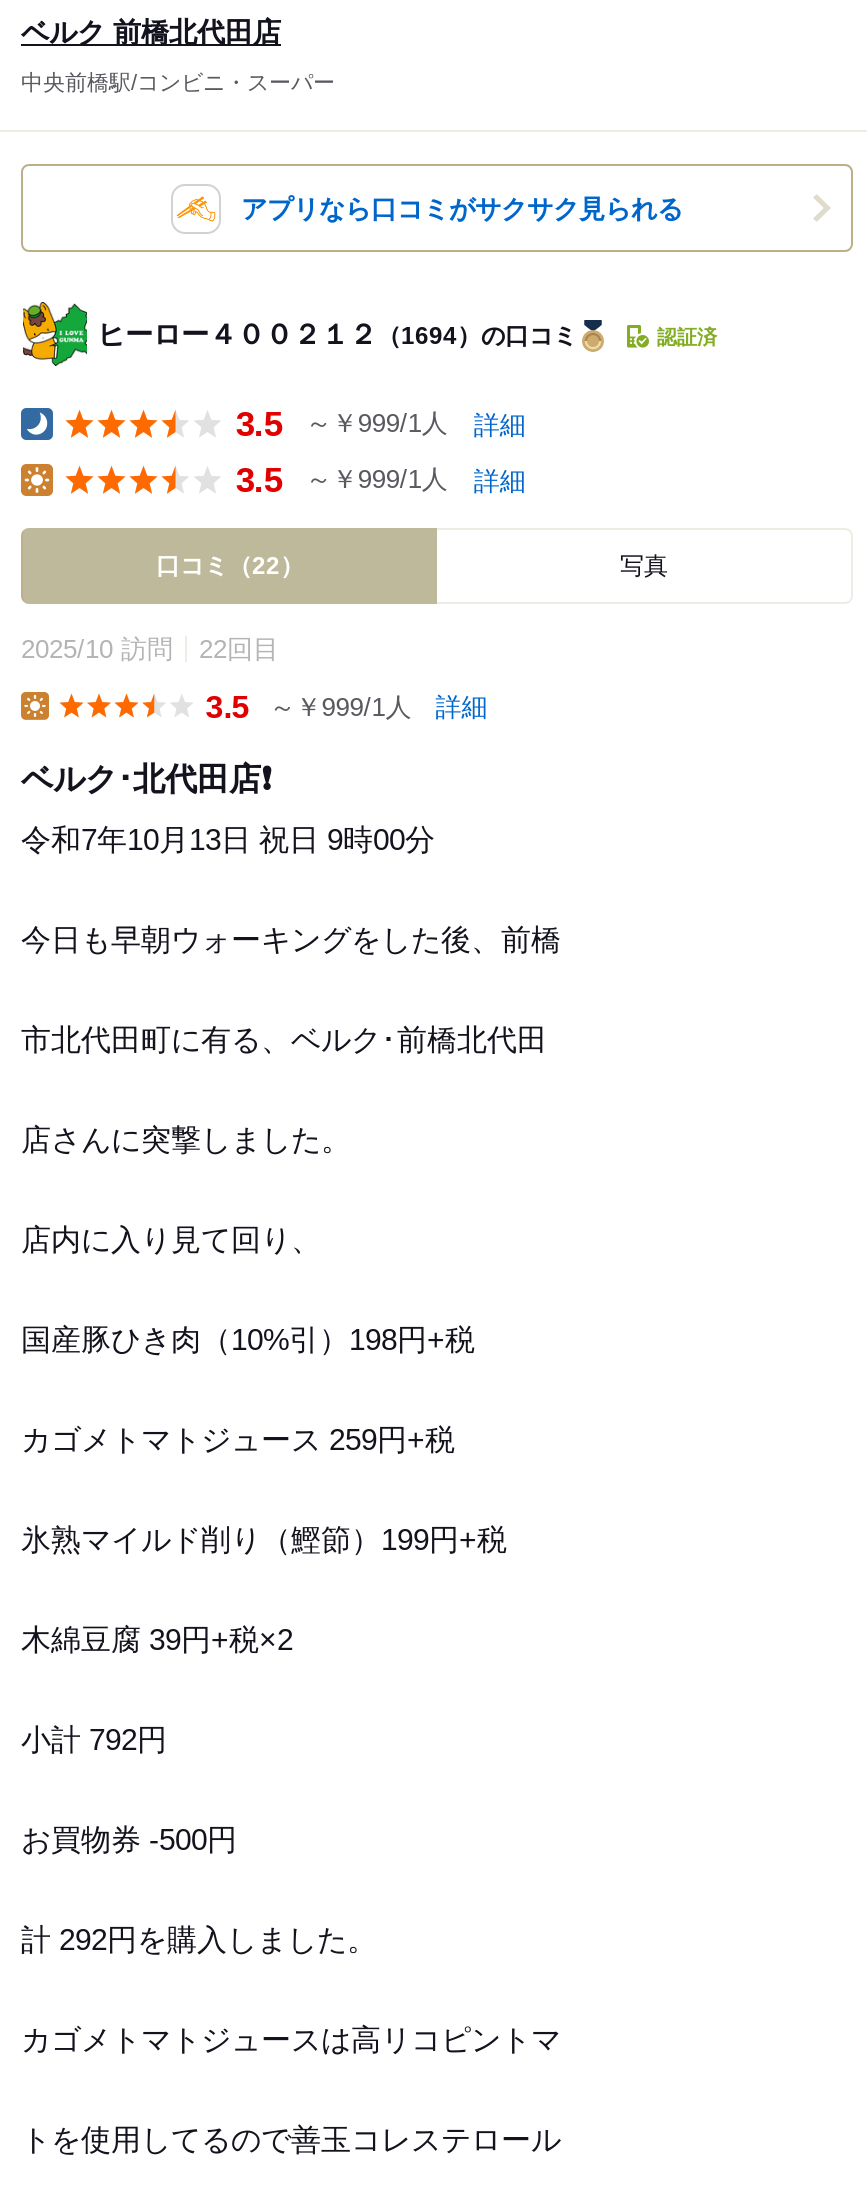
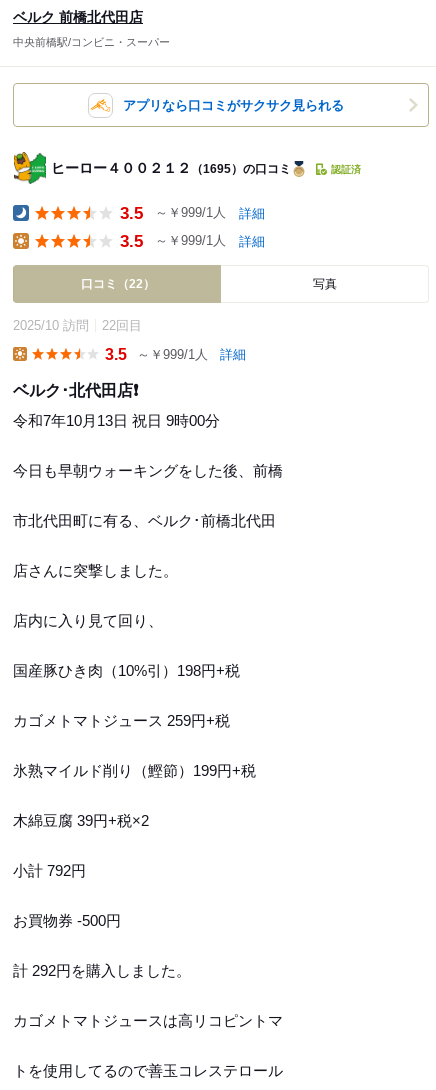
- ヒーロー４００２１２（1694）の口コミ
+ ヒーロー４００２１２（1695）の口コミ
